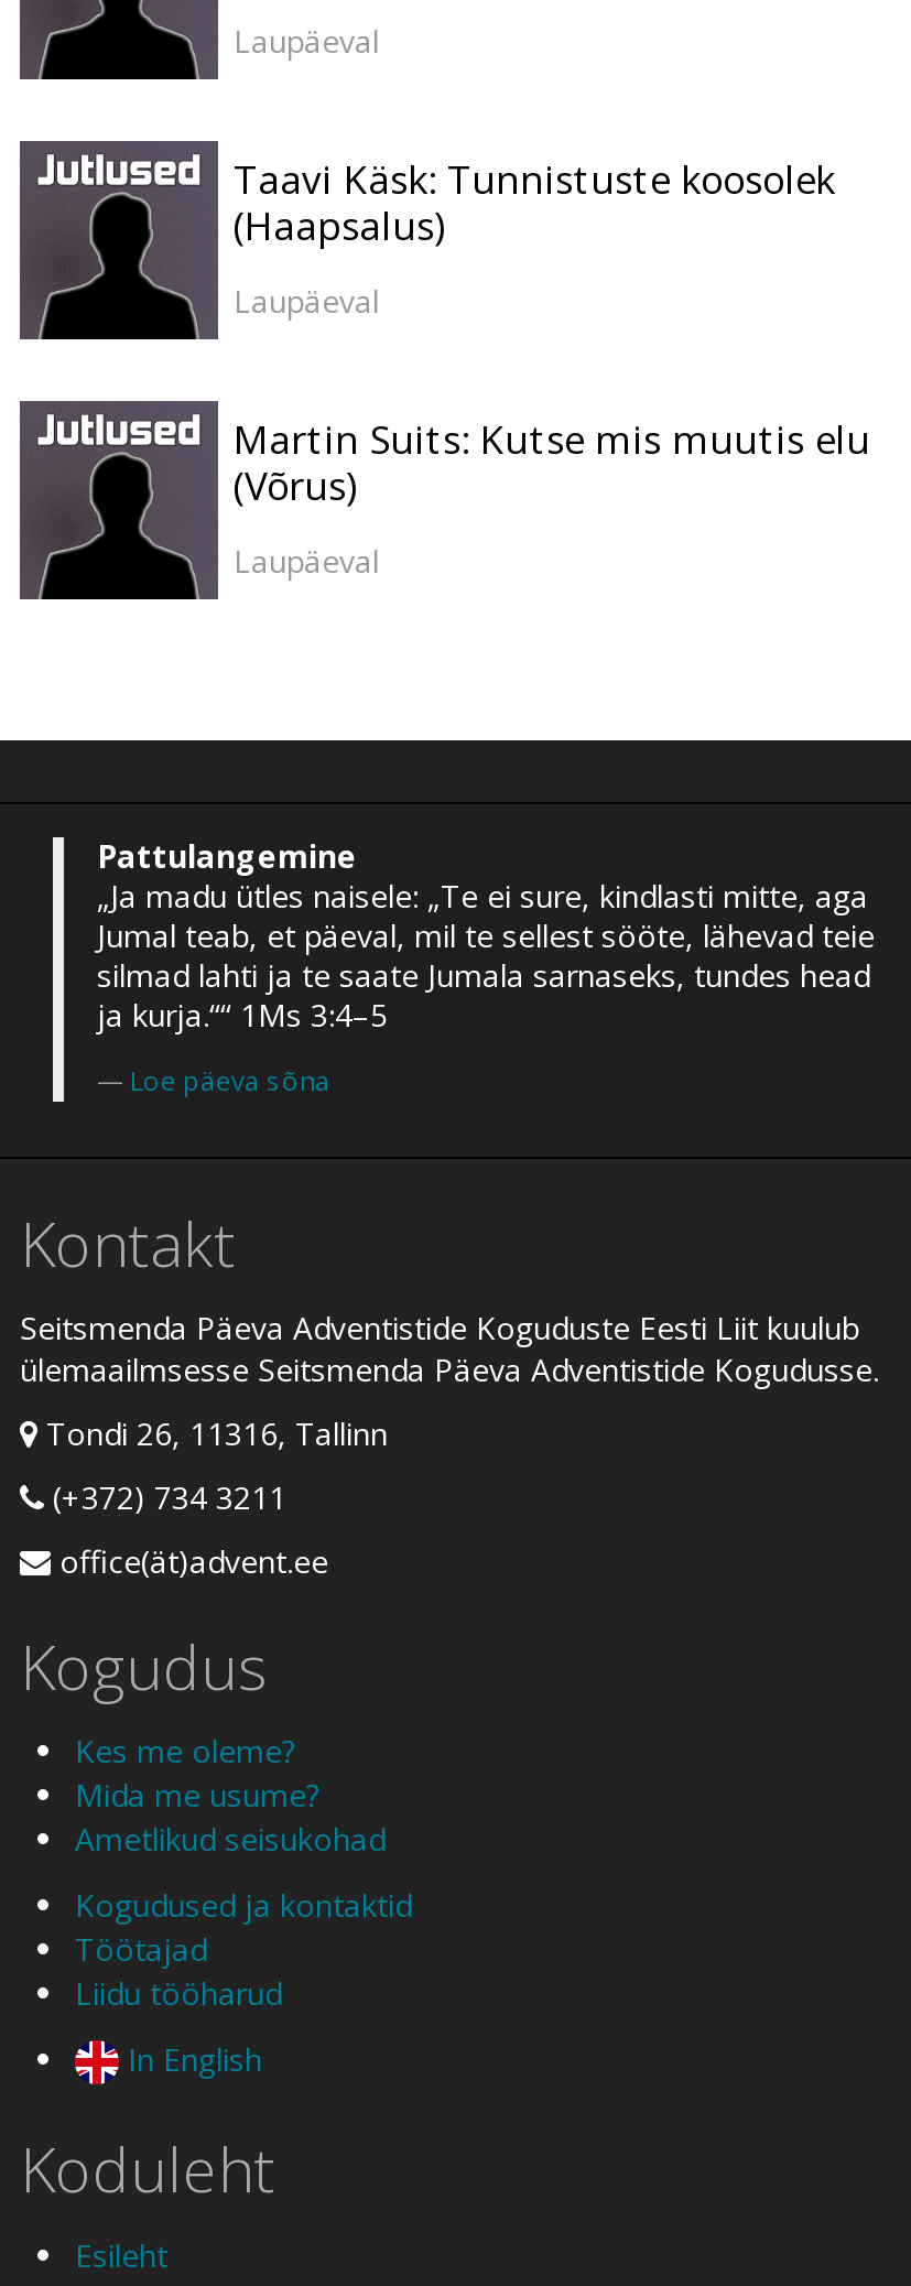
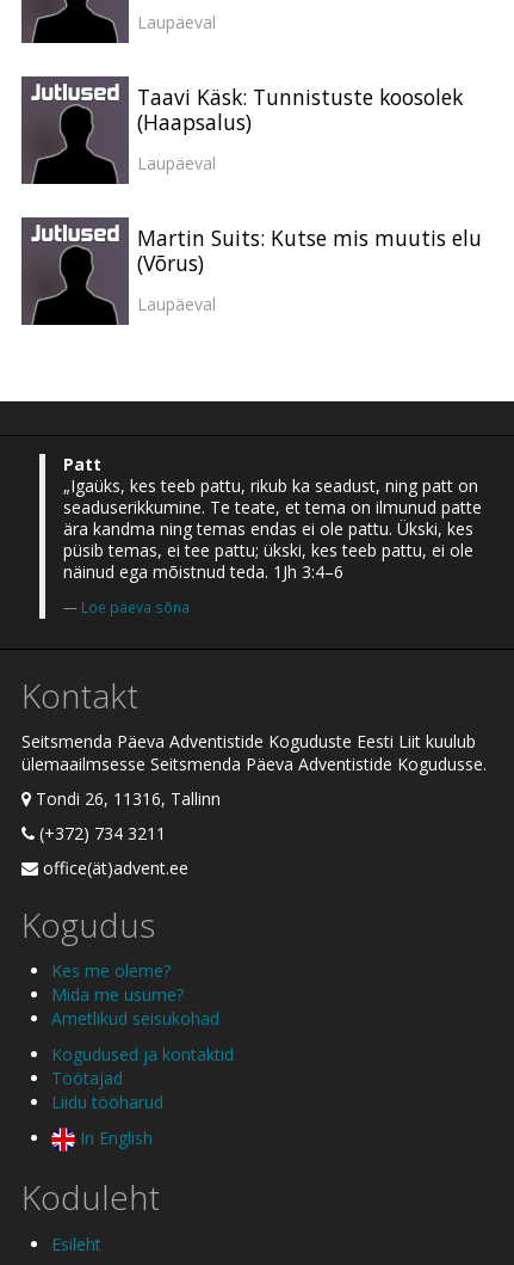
- Pattulangemine
- „Ja madu ütles naisele: „Te ei sure, kindlasti mitte, aga
- Jumal teab, et päeval, mil te sellest sööte, lähevad teie
- silmad lahti ja te saate Jumala sarnaseks, tundes head
- ja kurja.““ 1Ms 3:4–5
+ Patt
+ „Igaüks, kes teeb pattu, rikub ka seadust, ning patt on
+ seaduserikkumine. Te teate, et tema on ilmunud patte
+ ära kandma ning temas endas ei ole pattu. Ükski, kes
+ püsib temas, ei tee pattu; ükski, kes teeb pattu, ei ole
+ näinud ega mõistnud teda. 1Jh 3:4–6
